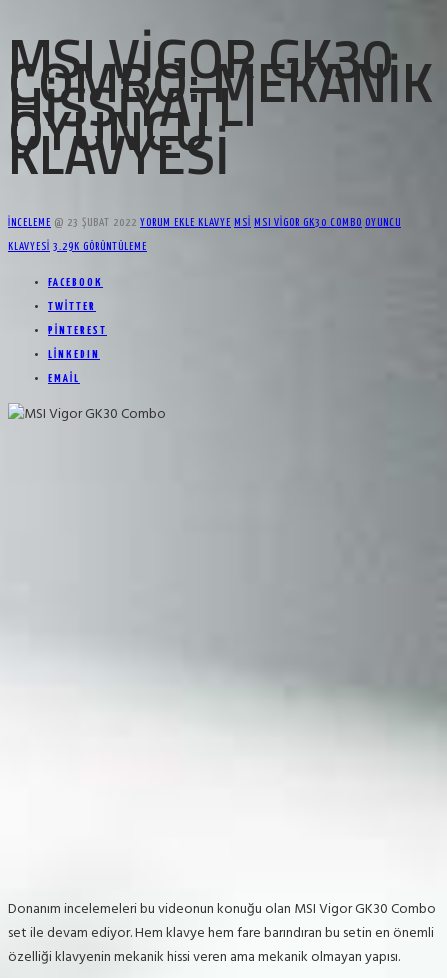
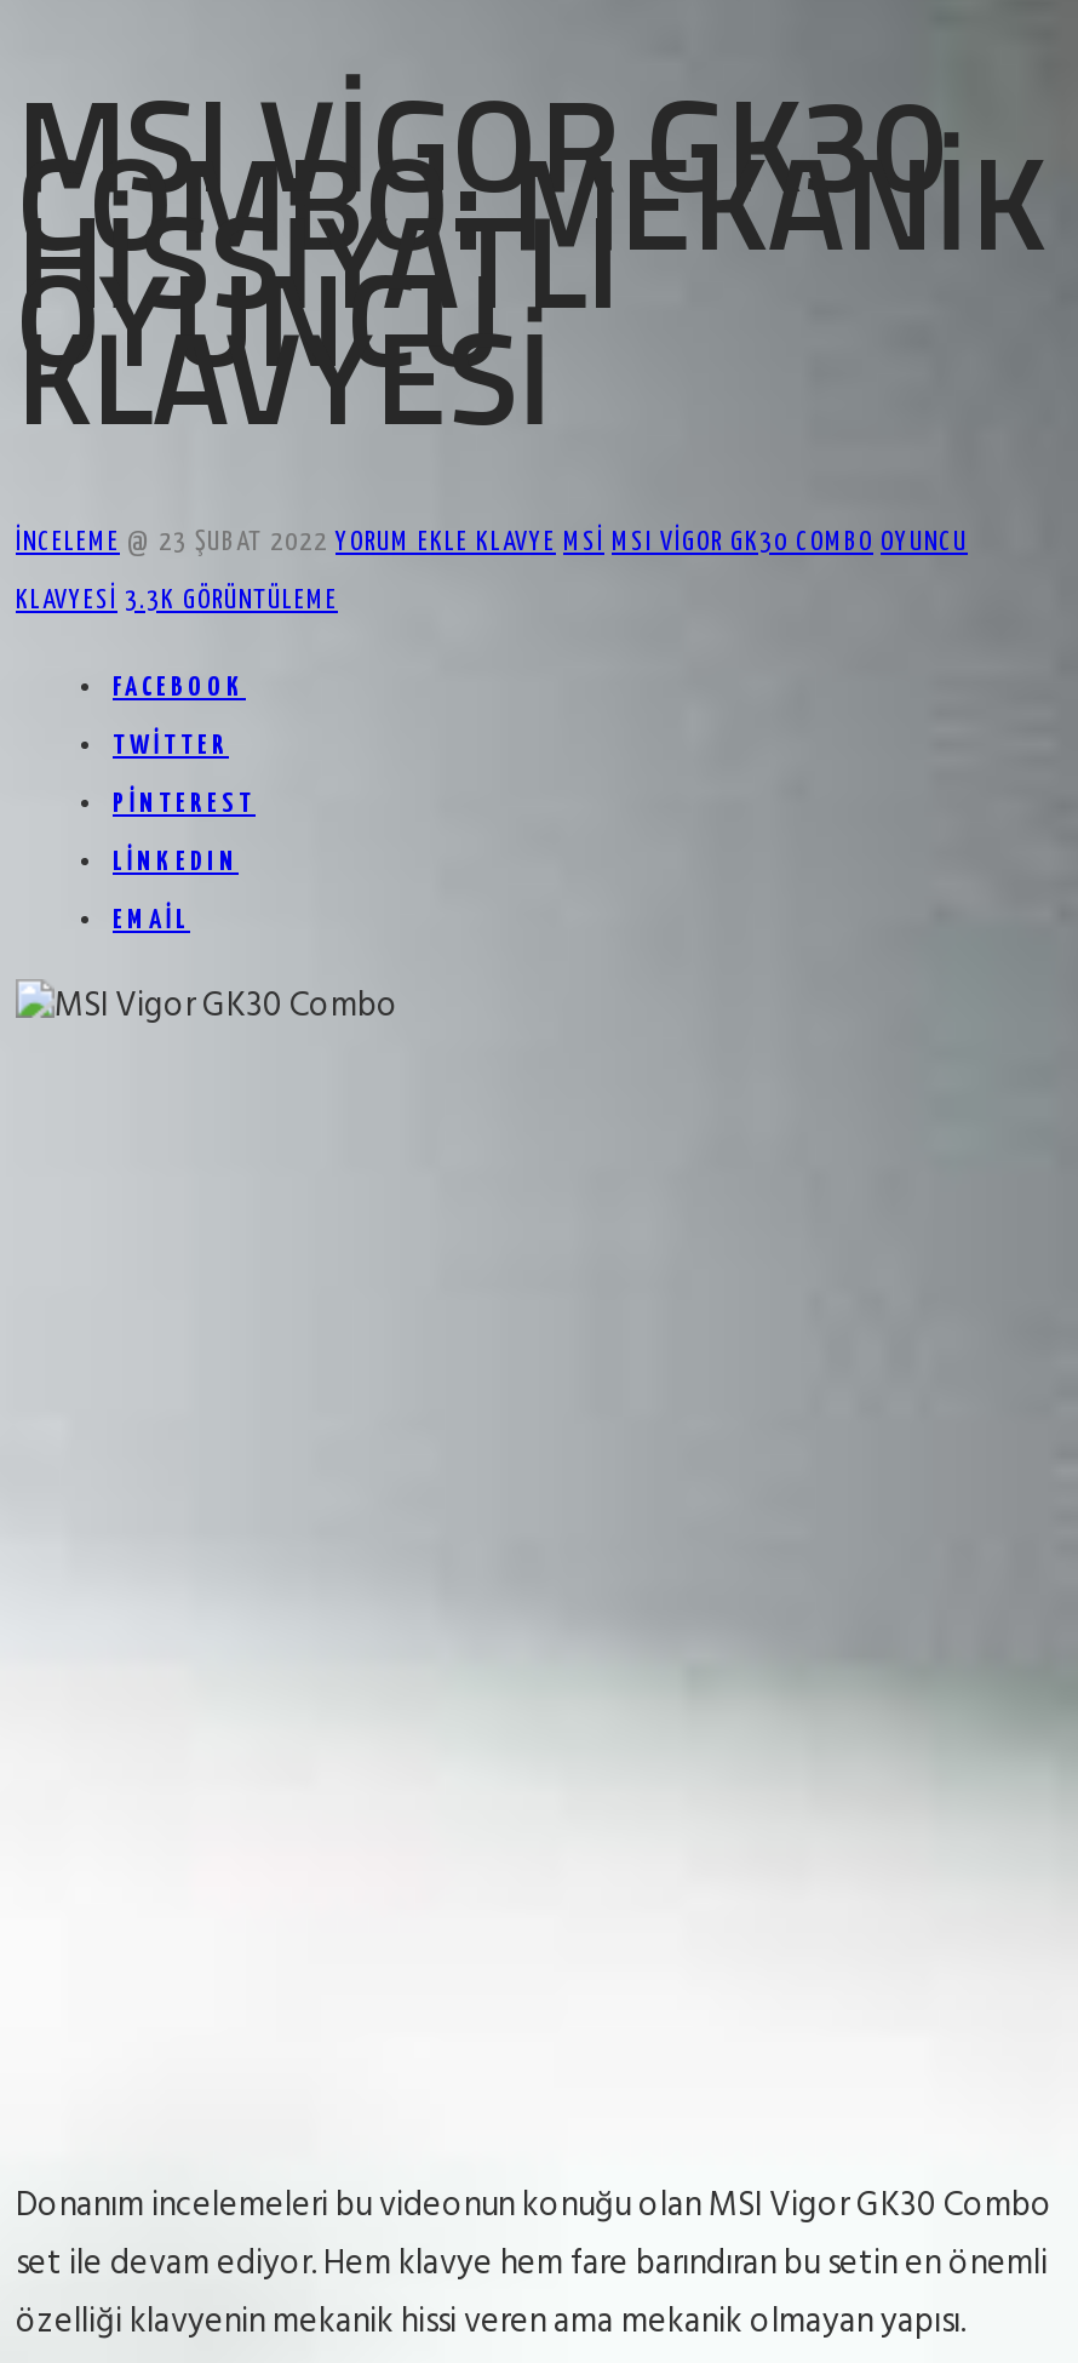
- KLAVYESI 3.29K GÖRÜNTÜLEME
+ KLAVYESI 3.3K GÖRÜNTÜLEME
